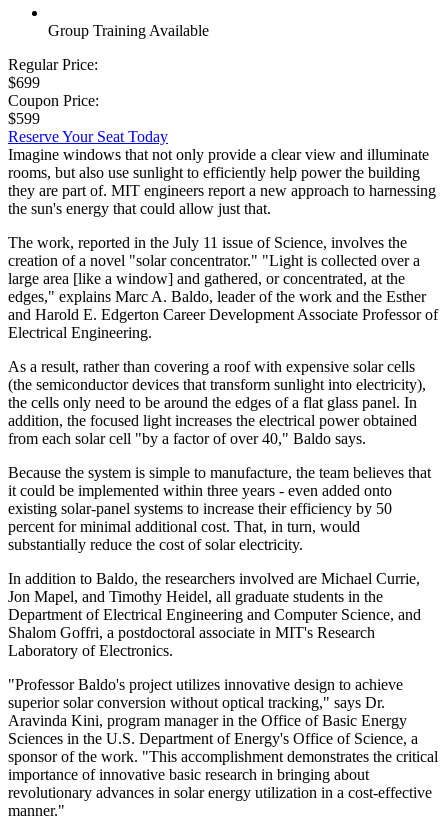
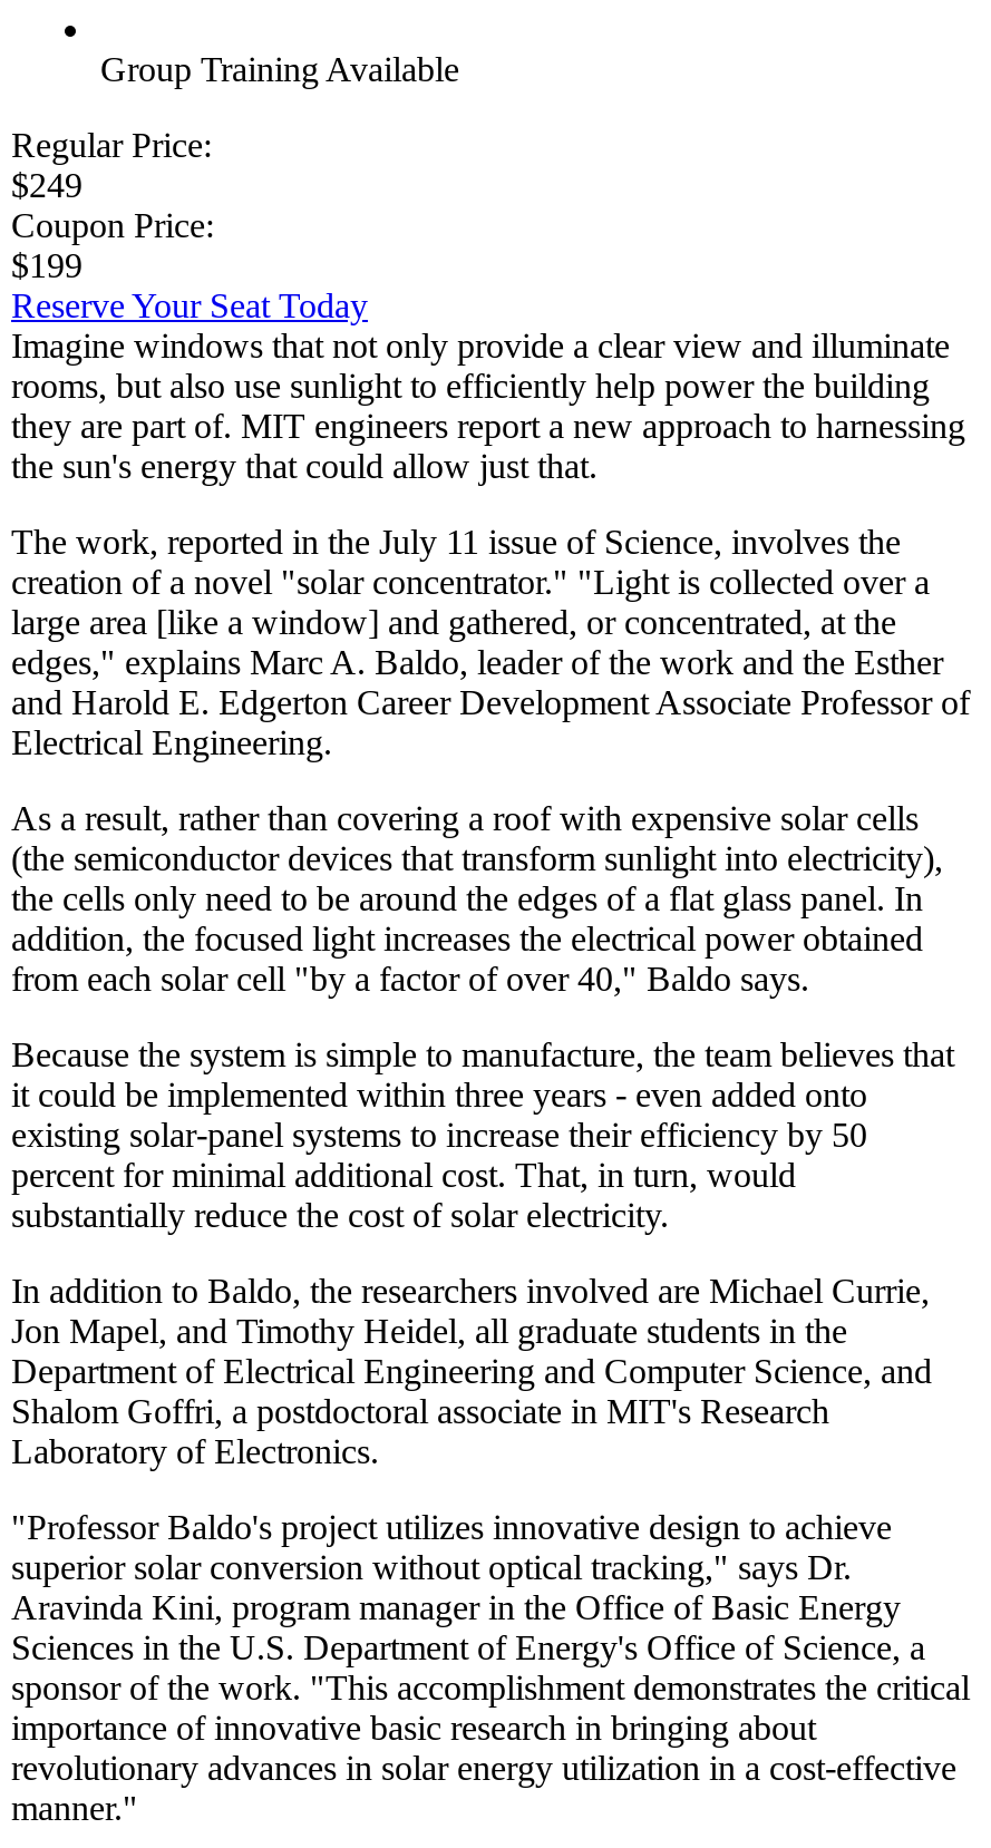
- $699
+ $249

- $599
+ $199
